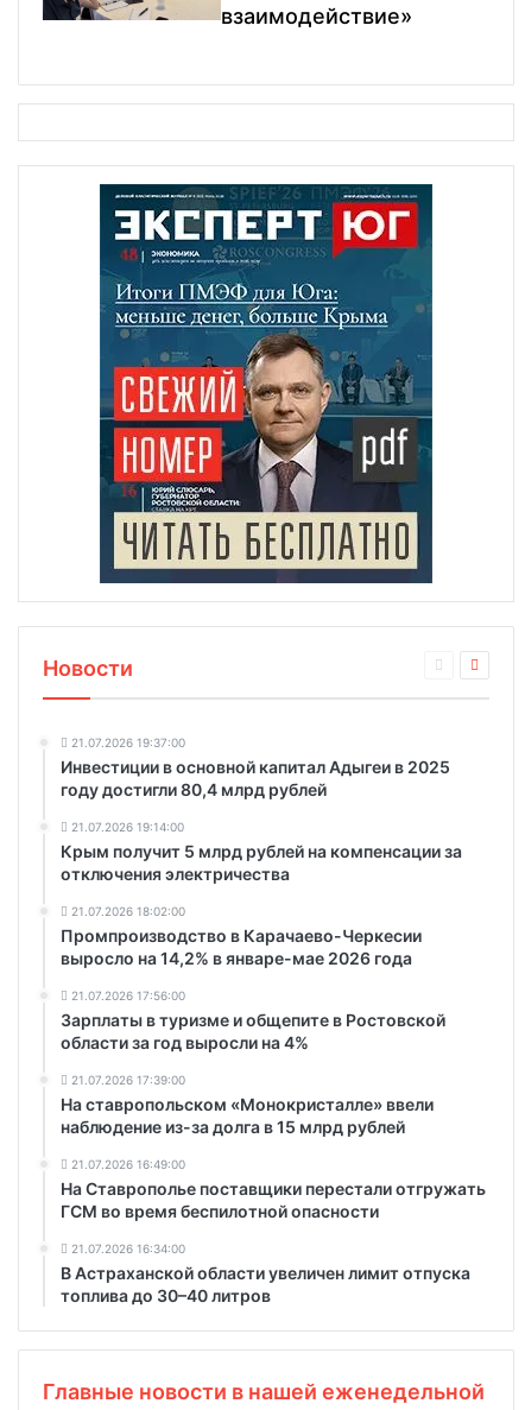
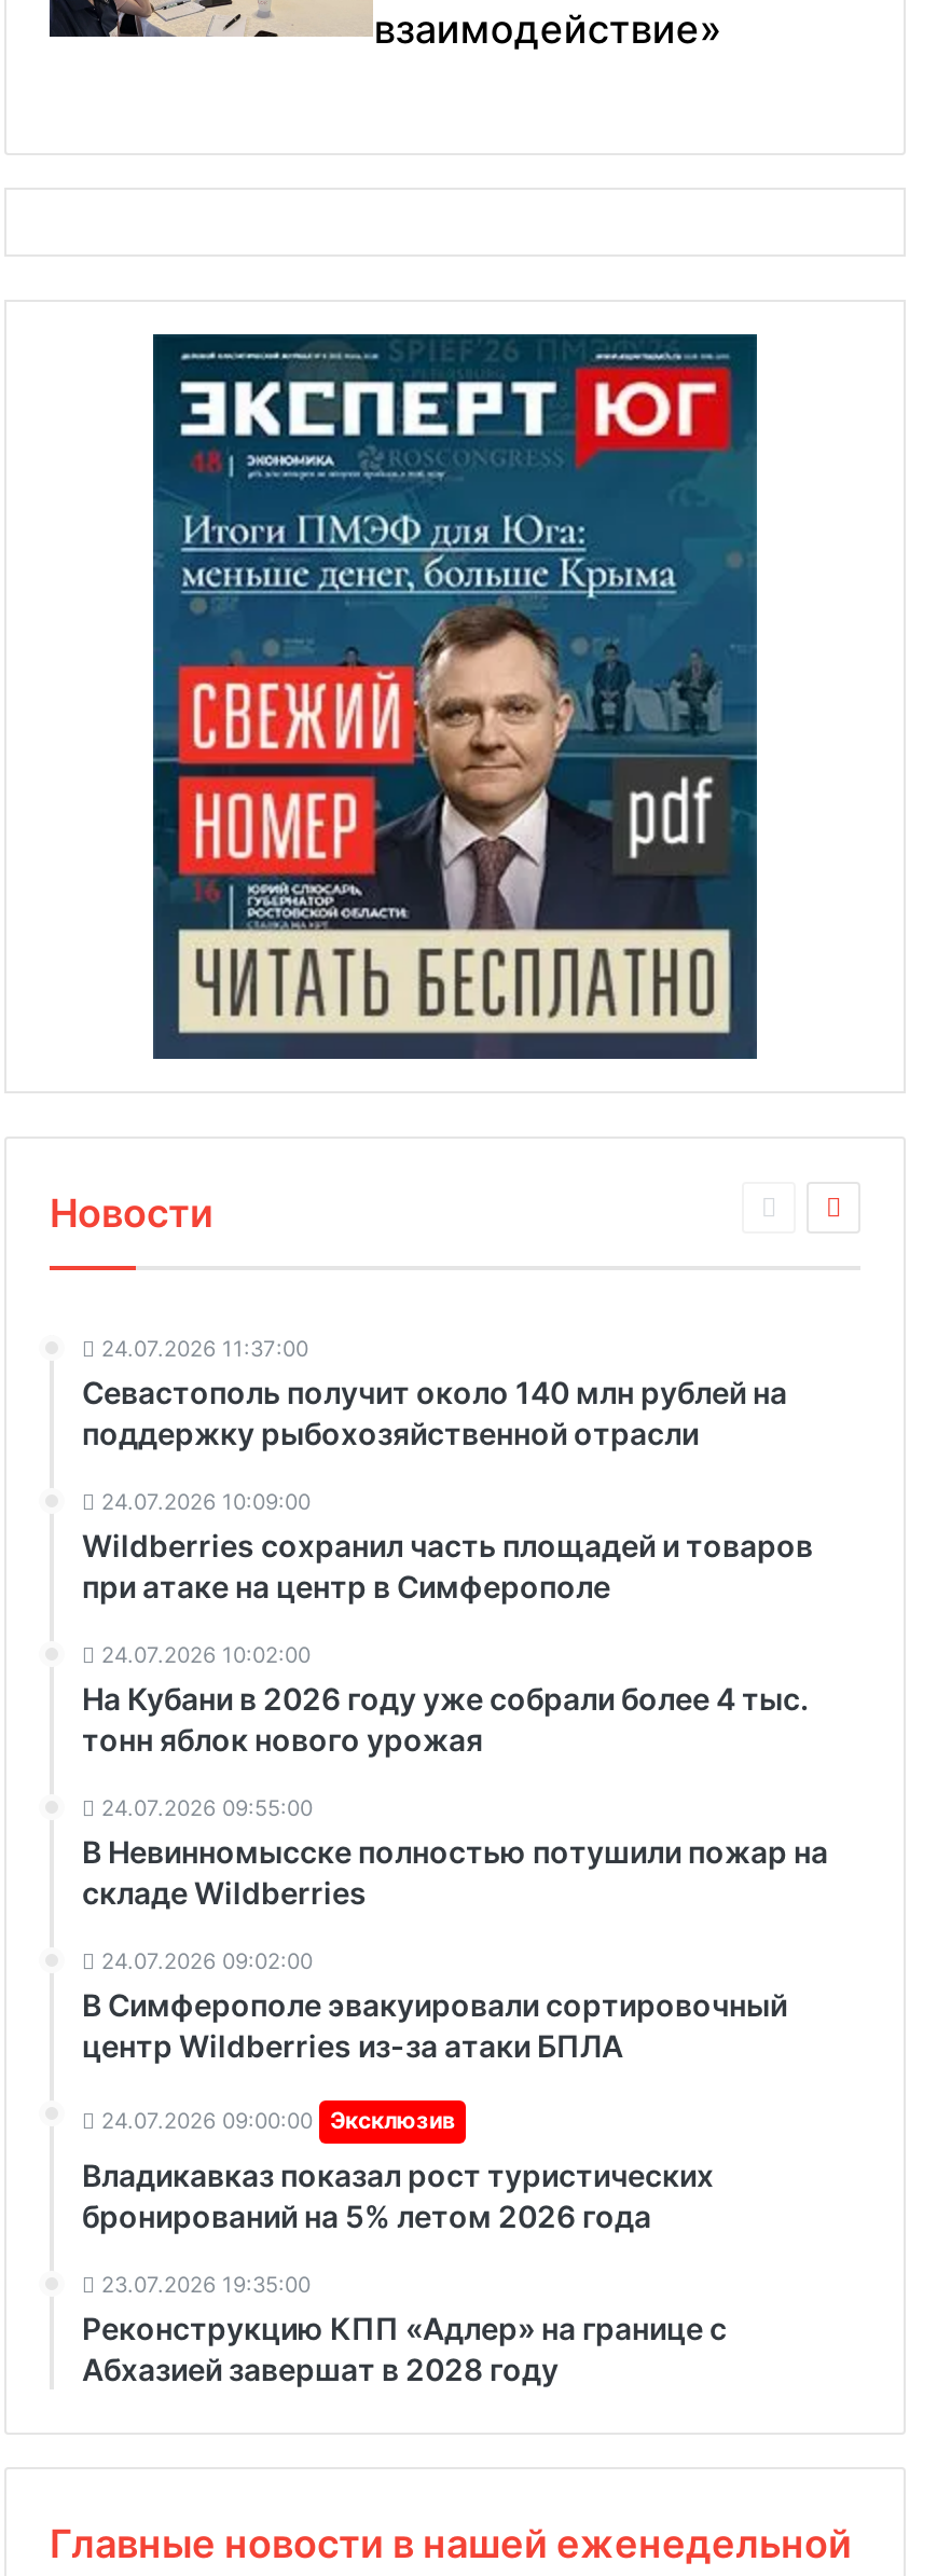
- 21.07.2026 19:37:00
- Инвестиции в основной капитал Адыгеи в 2025
- году достигли 80,4 млрд рублей
- 21.07.2026 19:14:00
- Крым получит 5 млрд рублей на компенсации за
- отключения электричества
- 21.07.2026 18:02:00
- Промпроизводство в Карачаево-Черкесии
- выросло на 14,2% в январе-мае 2026 года
- 21.07.2026 17:56:00
- Зарплаты в туризме и общепите в Ростовской
- области за год выросли на 4%
- 21.07.2026 17:39:00
- На ставропольском «Монокристалле» ввели
- наблюдение из-за долга в 15 млрд рублей
- 21.07.2026 16:49:00
- На Ставрополье поставщики перестали отгружать
- ГСМ во время беспилотной опасности
- 21.07.2026 16:34:00
- В Астраханской области увеличен лимит отпуска
- топлива до 30–40 литров
+ 24.07.2026 11:37:00
+ Севастополь получит около 140 млн рублей на
+ поддержку рыбохозяйственной отрасли
+ 24.07.2026 10:09:00
+ Wildberries сохранил часть площадей и товаров
+ при атаке на центр в Симферополе
+ 24.07.2026 10:02:00
+ На Кубани в 2026 году уже собрали более 4 тыс.
+ тонн яблок нового урожая
+ 24.07.2026 09:55:00
+ В Невинномысске полностью потушили пожар на
+ складе Wildberries
+ 24.07.2026 09:02:00
+ В Симферополе эвакуировали сортировочный
+ центр Wildberries из-за атаки БПЛА
+ 24.07.2026 09:00:00
+ Эксклюзив
+ Владикавказ показал рост туристических
+ бронирований на 5% летом 2026 года
+ 23.07.2026 19:35:00
+ Реконструкцию КПП «Адлер» на границе с
+ Абхазией завершат в 2028 году
